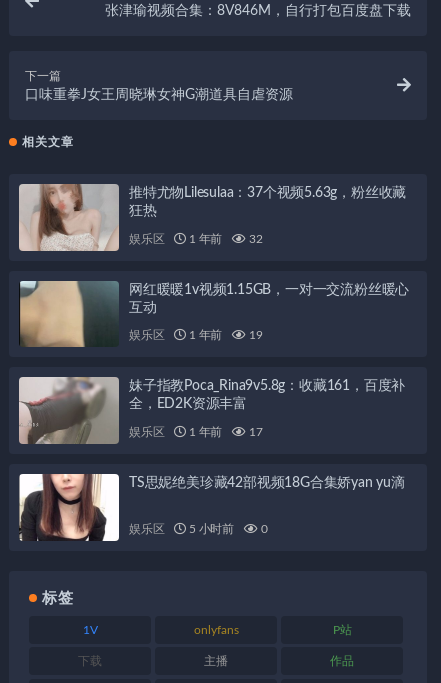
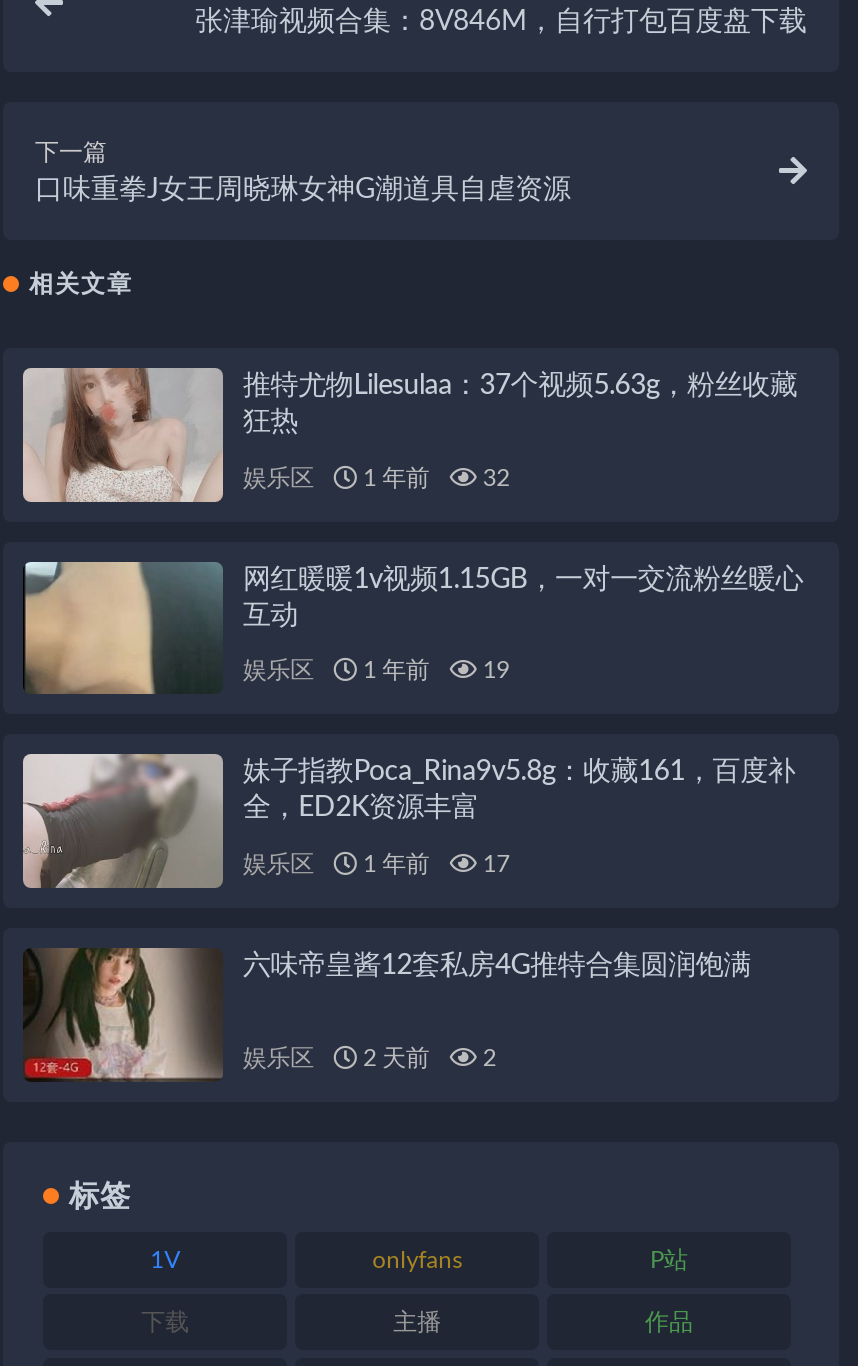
- [image]
- TS思妮绝美珍藏42部视频18G合集娇yan yu滴
+ [image]
+ 六味帝皇酱12套私房4G推特合集圆润饱满

- 5 小时前
- 0
+ 2 天前
+ 2
